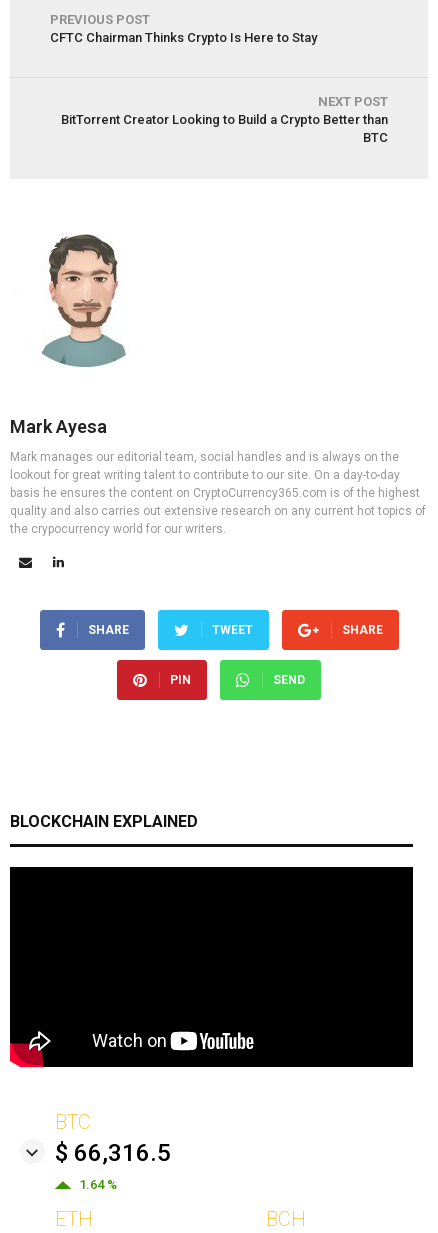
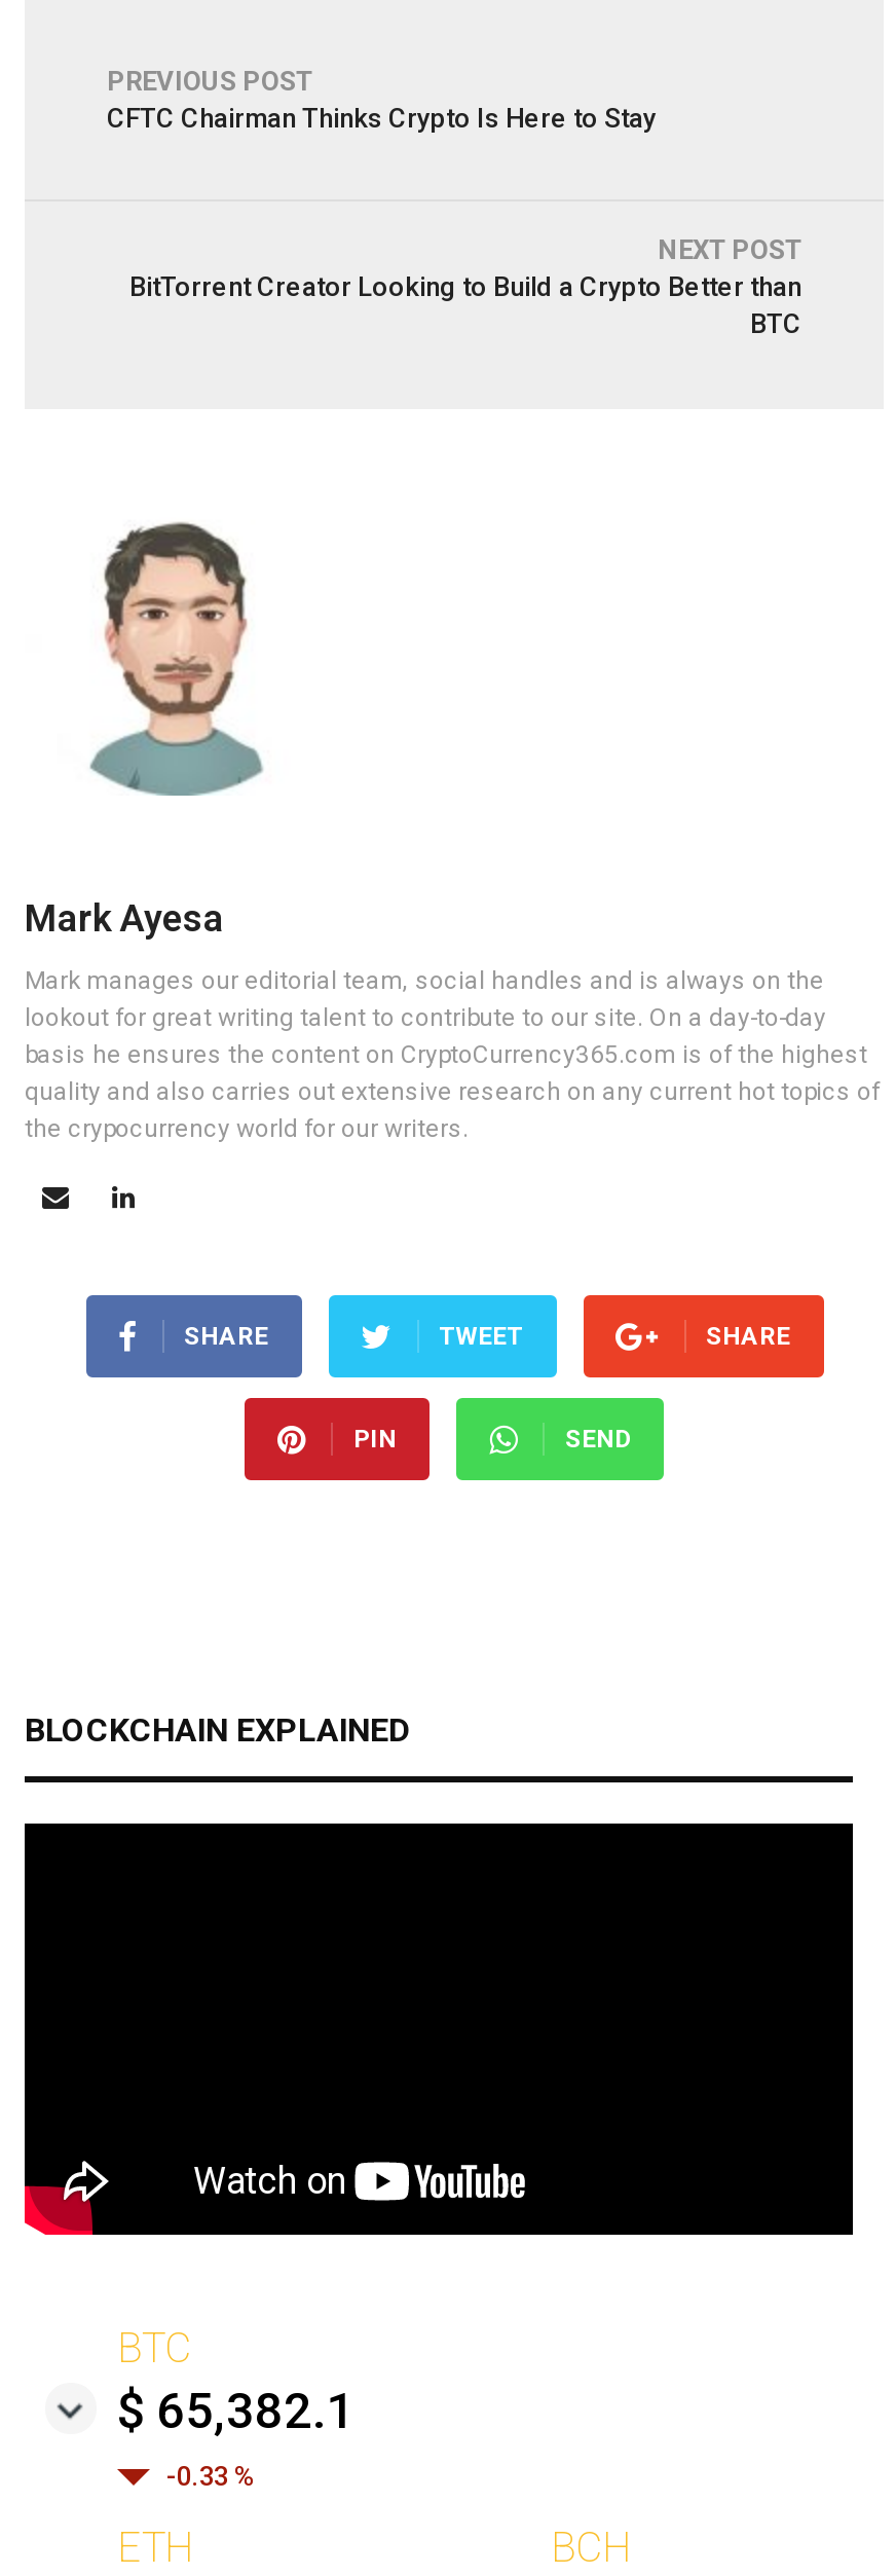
- $ 66,316.5
+ $ 65,382.1

- 1.64 %
+ -0.33 %
